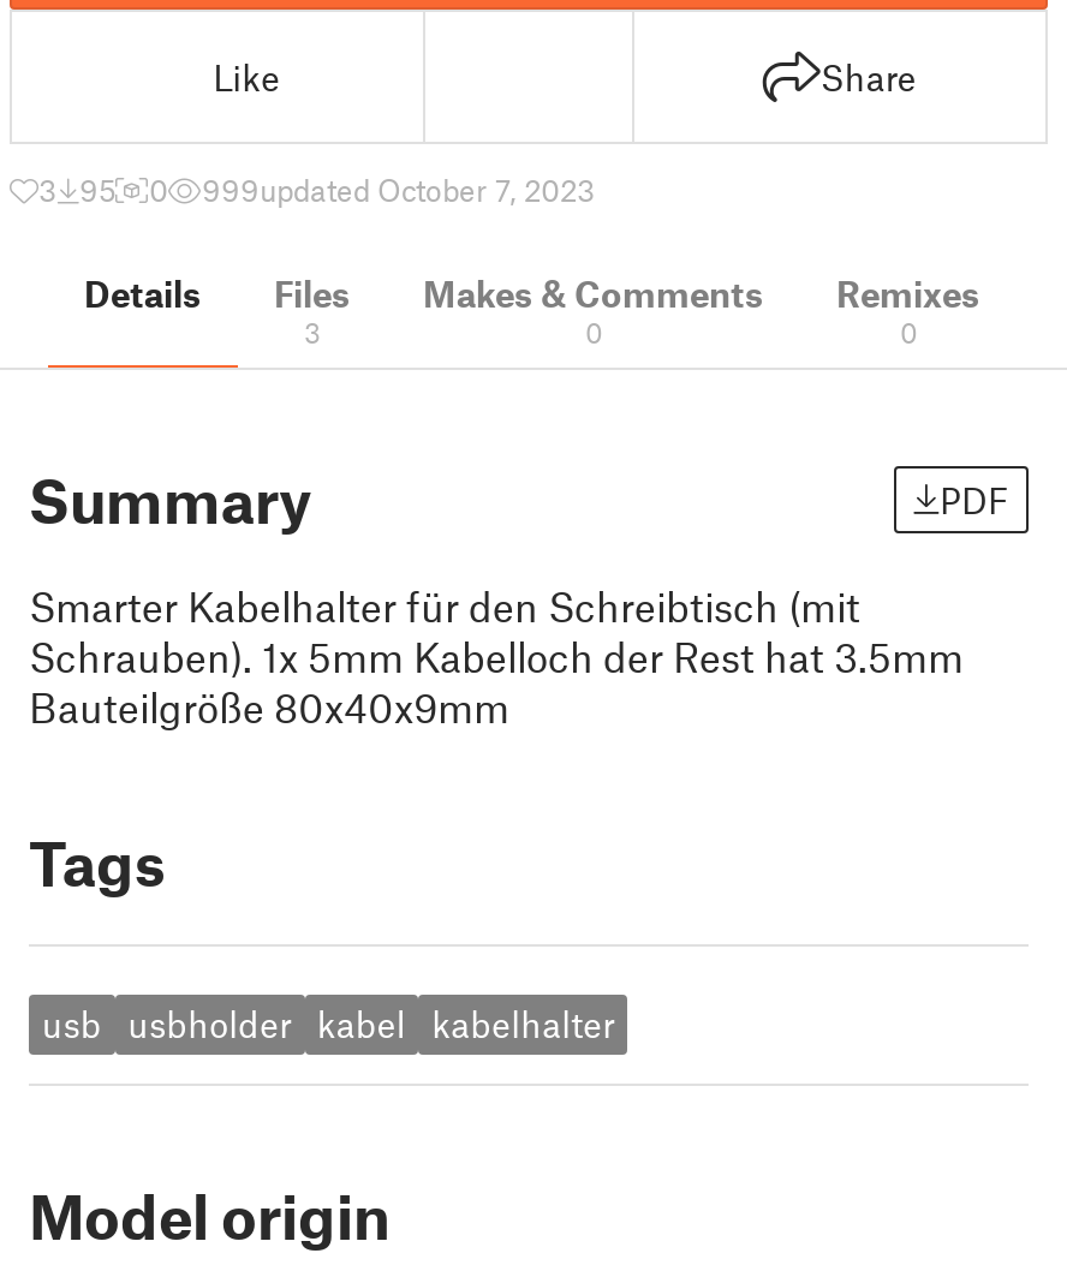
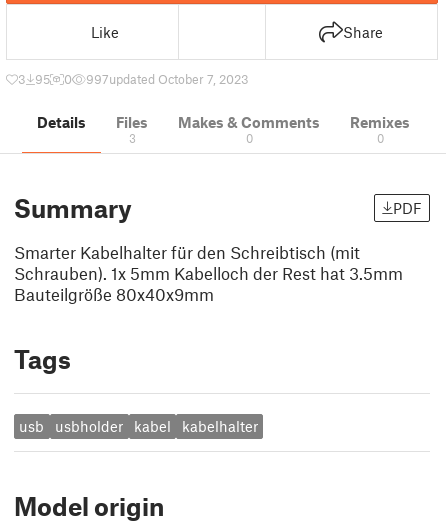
- 999updated October 7, 2023
+ 997updated October 7, 2023
